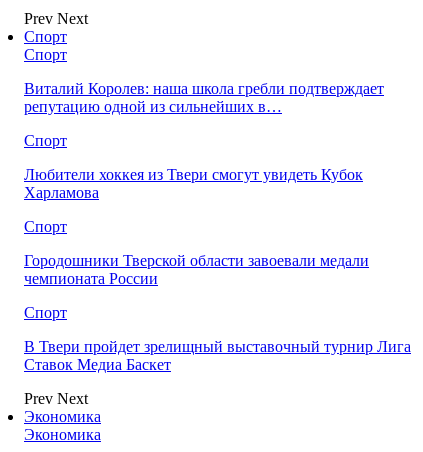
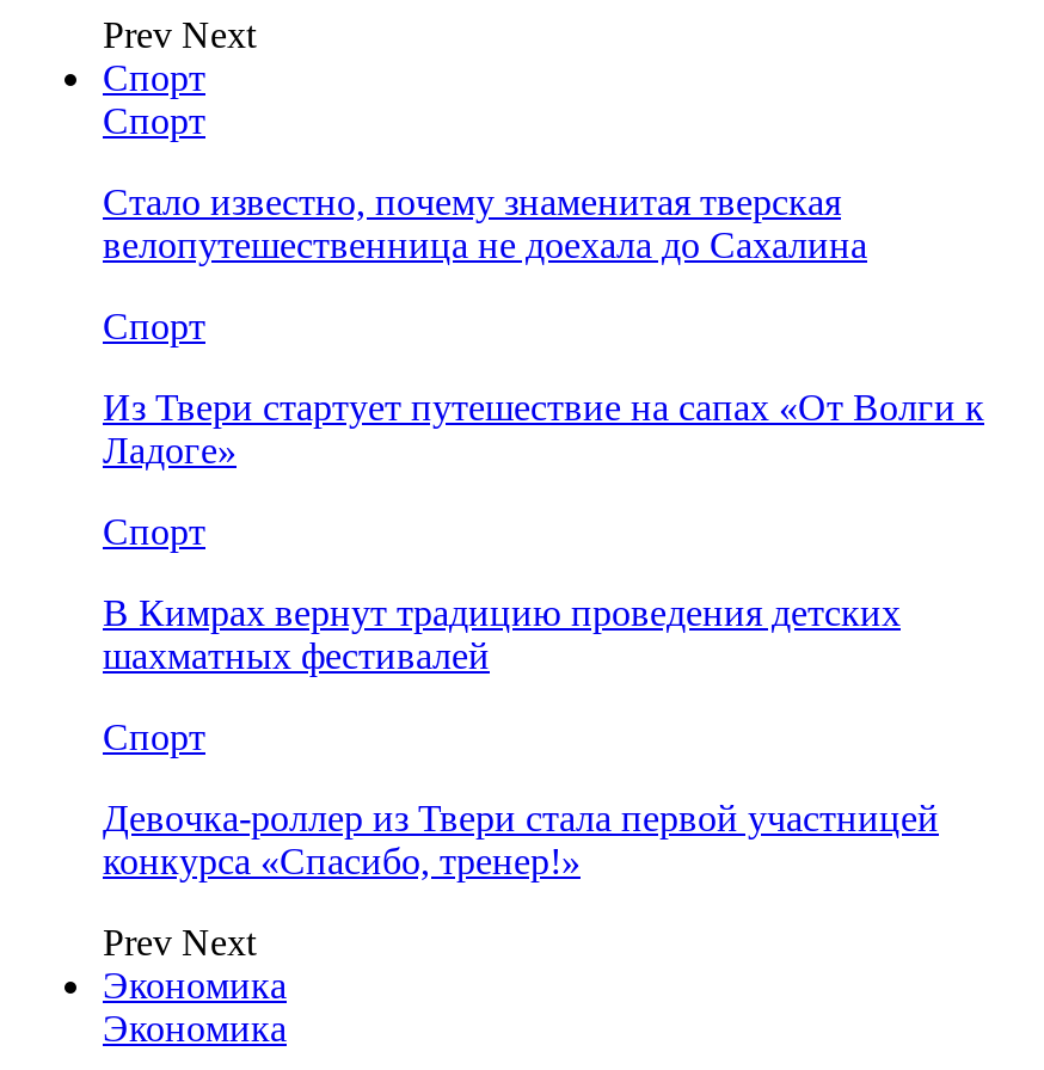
- Виталий Королев: наша школа гребли подтверждает
- репутацию одной из сильнейших в…
+ Стало известно, почему знаменитая тверская
+ велопутешественница не доехала до Сахалина

- Любители хоккея из Твери смогут увидеть Кубок
- Харламова
+ Из Твери стартует путешествие на сапах «От Волги к
+ Ладоге»

- Городошники Тверской области завоевали медали
- чемпионата России
+ В Кимрах вернут традицию проведения детских
+ шахматных фестивалей

- В Твери пройдет зрелищный выставочный турнир Лига
- Ставок Медиа Баскет
+ Девочка-роллер из Твери стала первой участницей
+ конкурса «Спасибо, тренер!»
